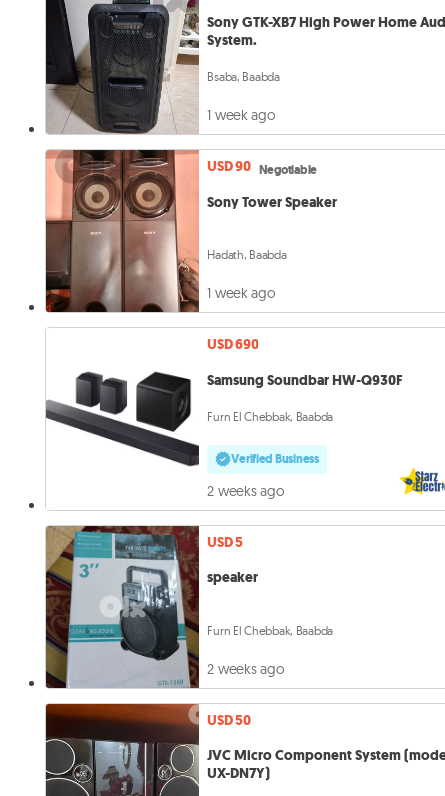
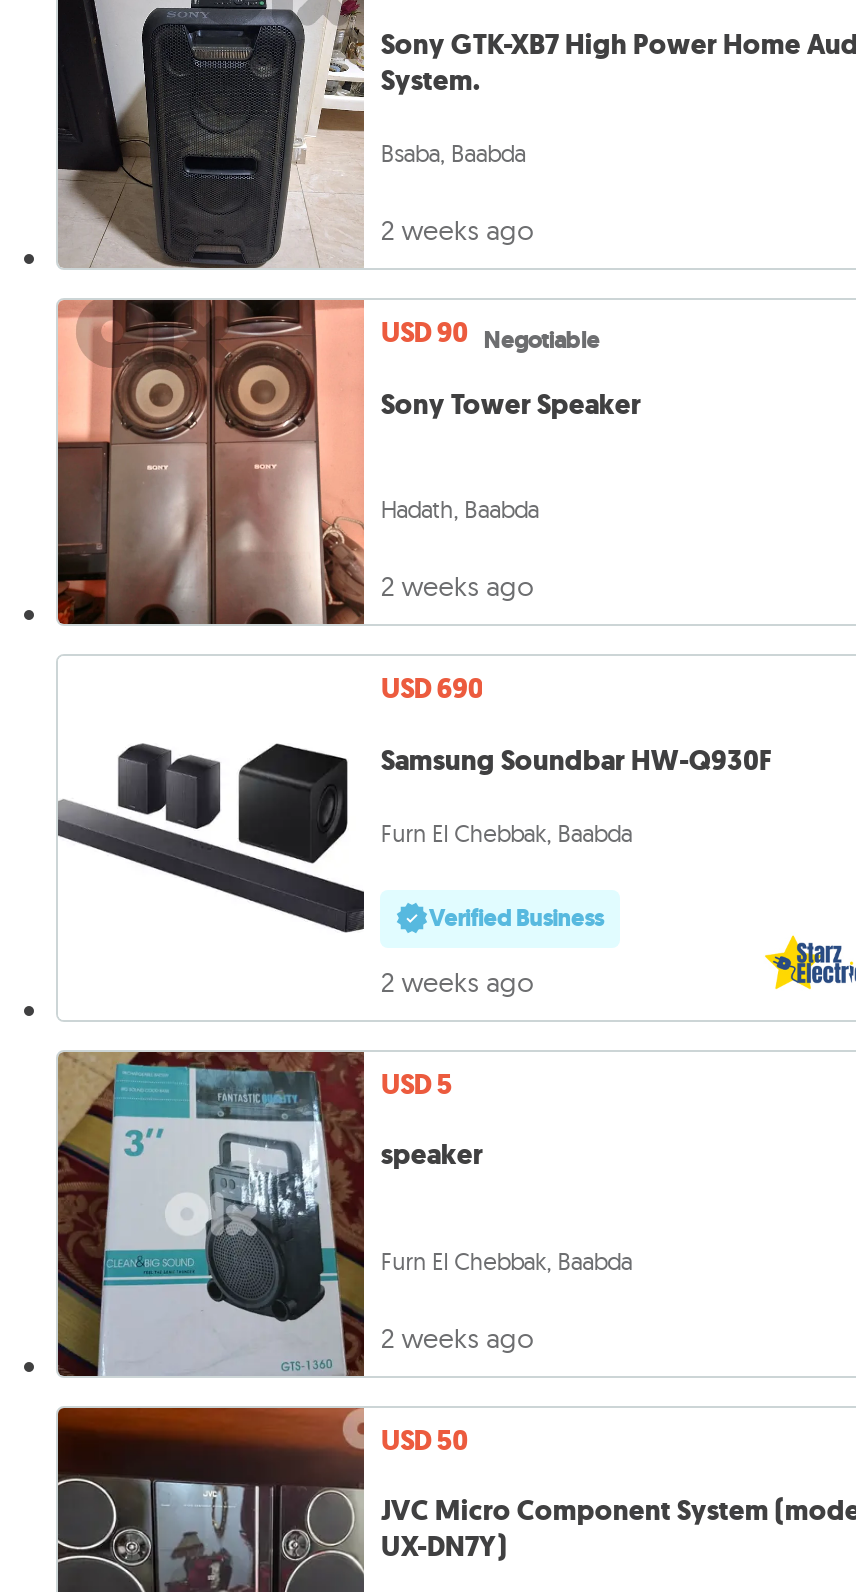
- 1 week ago
+ 2 weeks ago

- 1 week ago
+ 2 weeks ago
